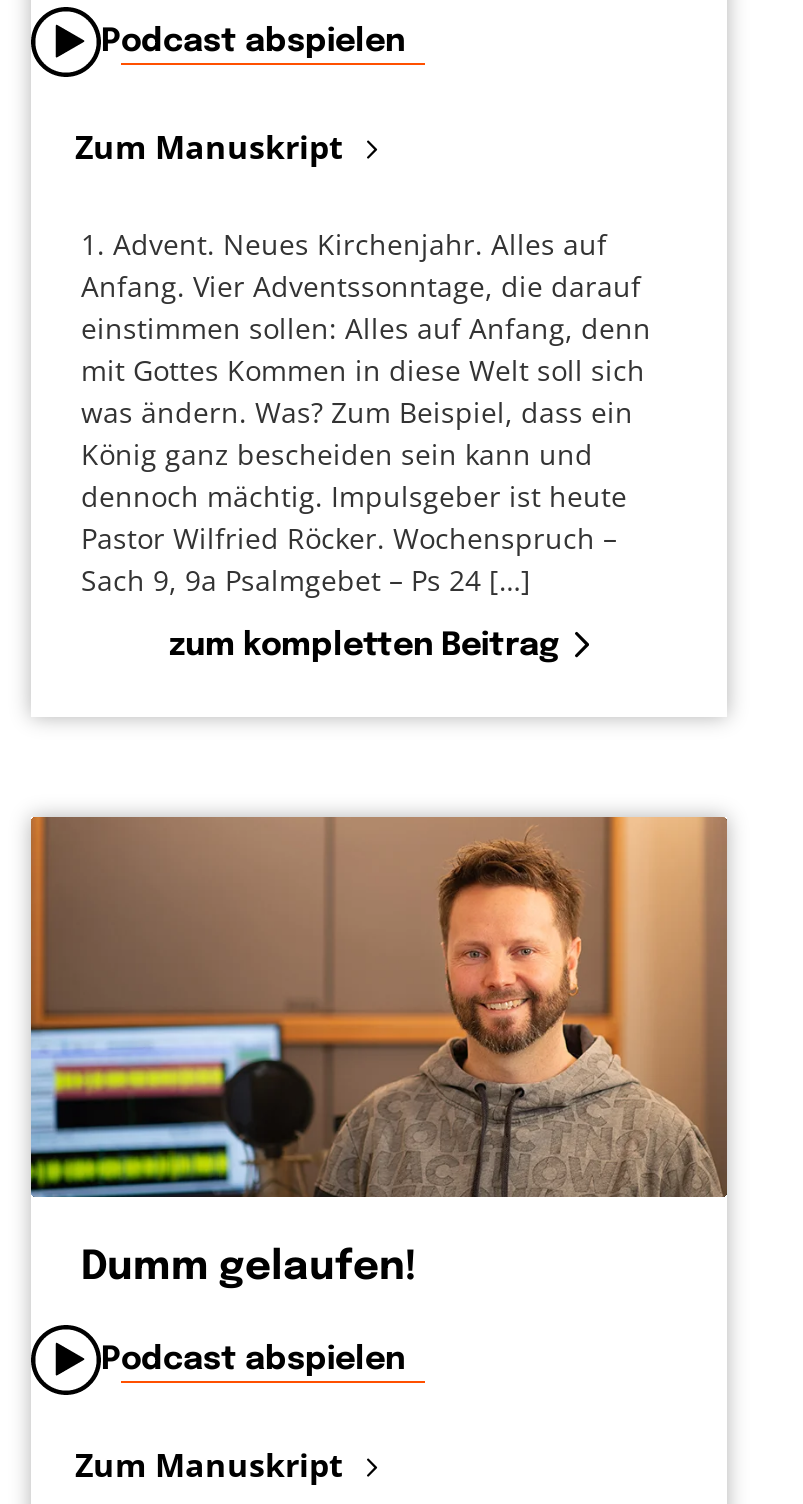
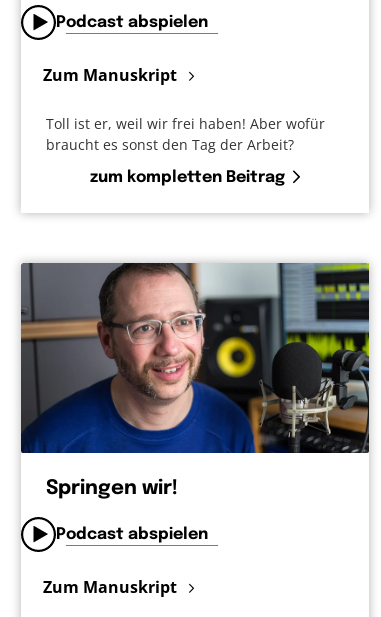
- 1. Advent. Neues Kirchenjahr. Alles auf
- Anfang. Vier Adventssonntage, die darauf
- einstimmen sollen: Alles auf Anfang, denn
- mit Gottes Kommen in diese Welt soll sich
- was ändern. Was? Zum Beispiel, dass ein
- König ganz bescheiden sein kann und
- dennoch mächtig. Impulsgeber ist heute
- Pastor Wilfried Röcker. Wochenspruch –
- Sach 9, 9a Psalmgebet – Ps 24 […]
+ Toll ist er, weil wir frei haben! Aber wofür
+ braucht es sonst den Tag der Arbeit?

- [image]
- Dumm gelaufen!
+ [image]
+ Springen wir!
